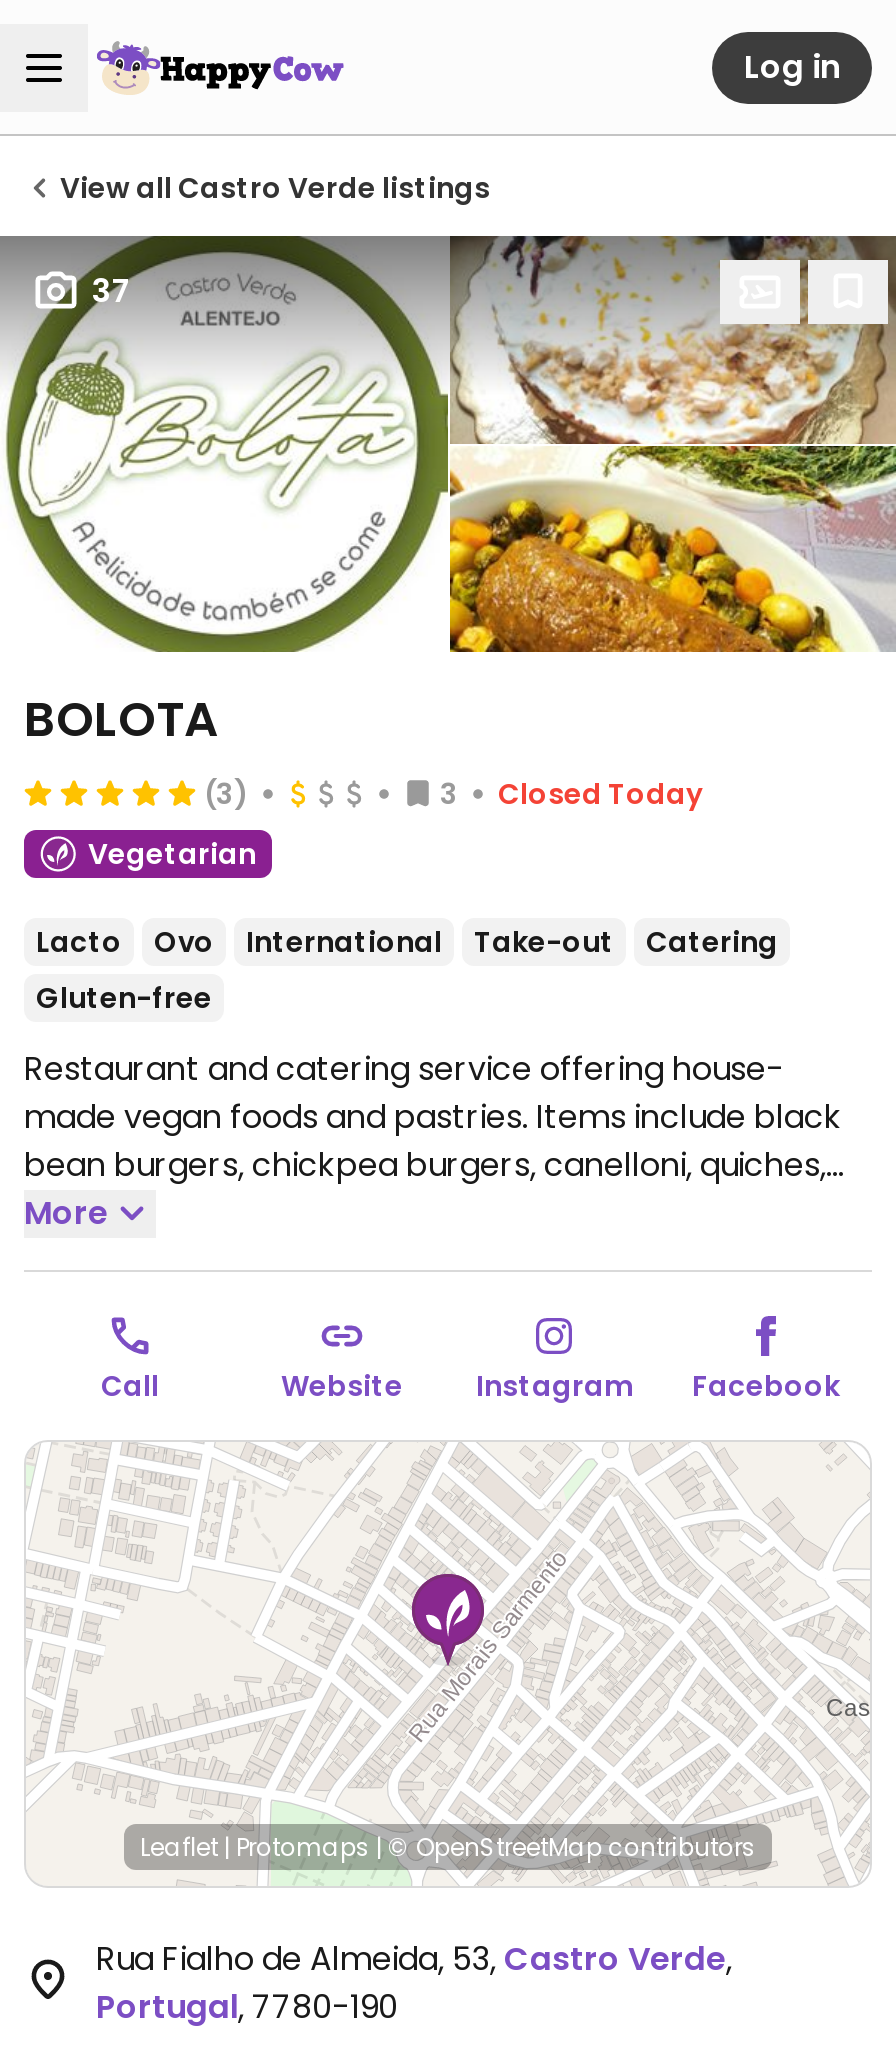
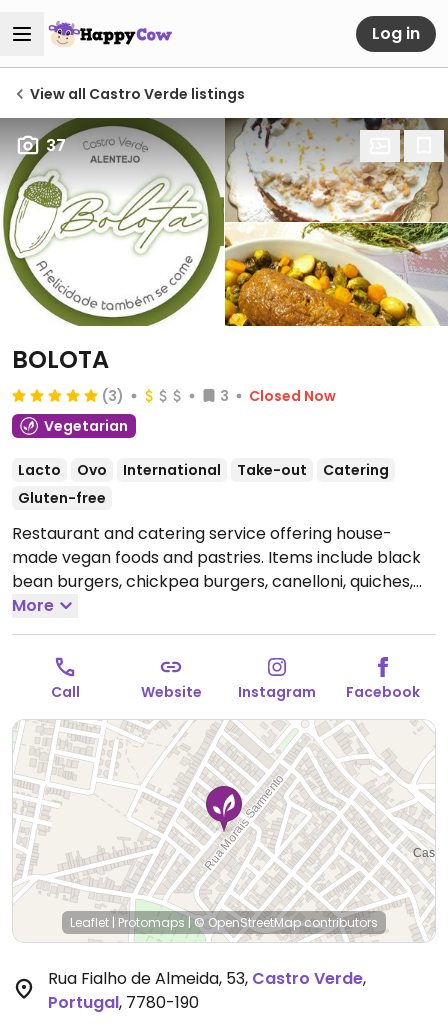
- Closed Today
+ Closed Now
